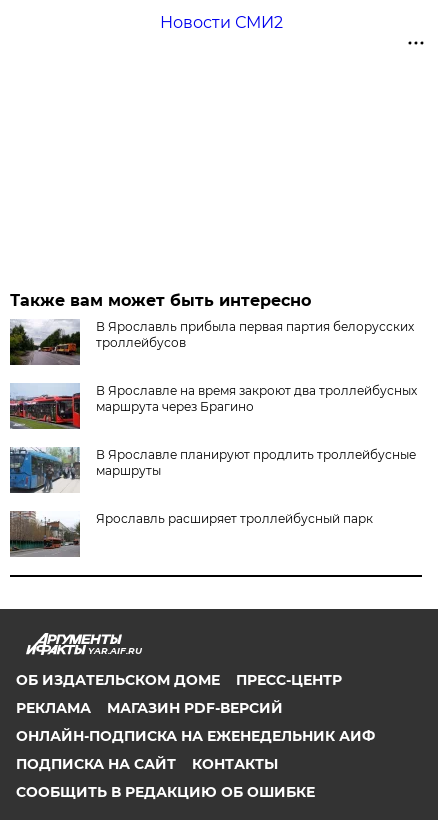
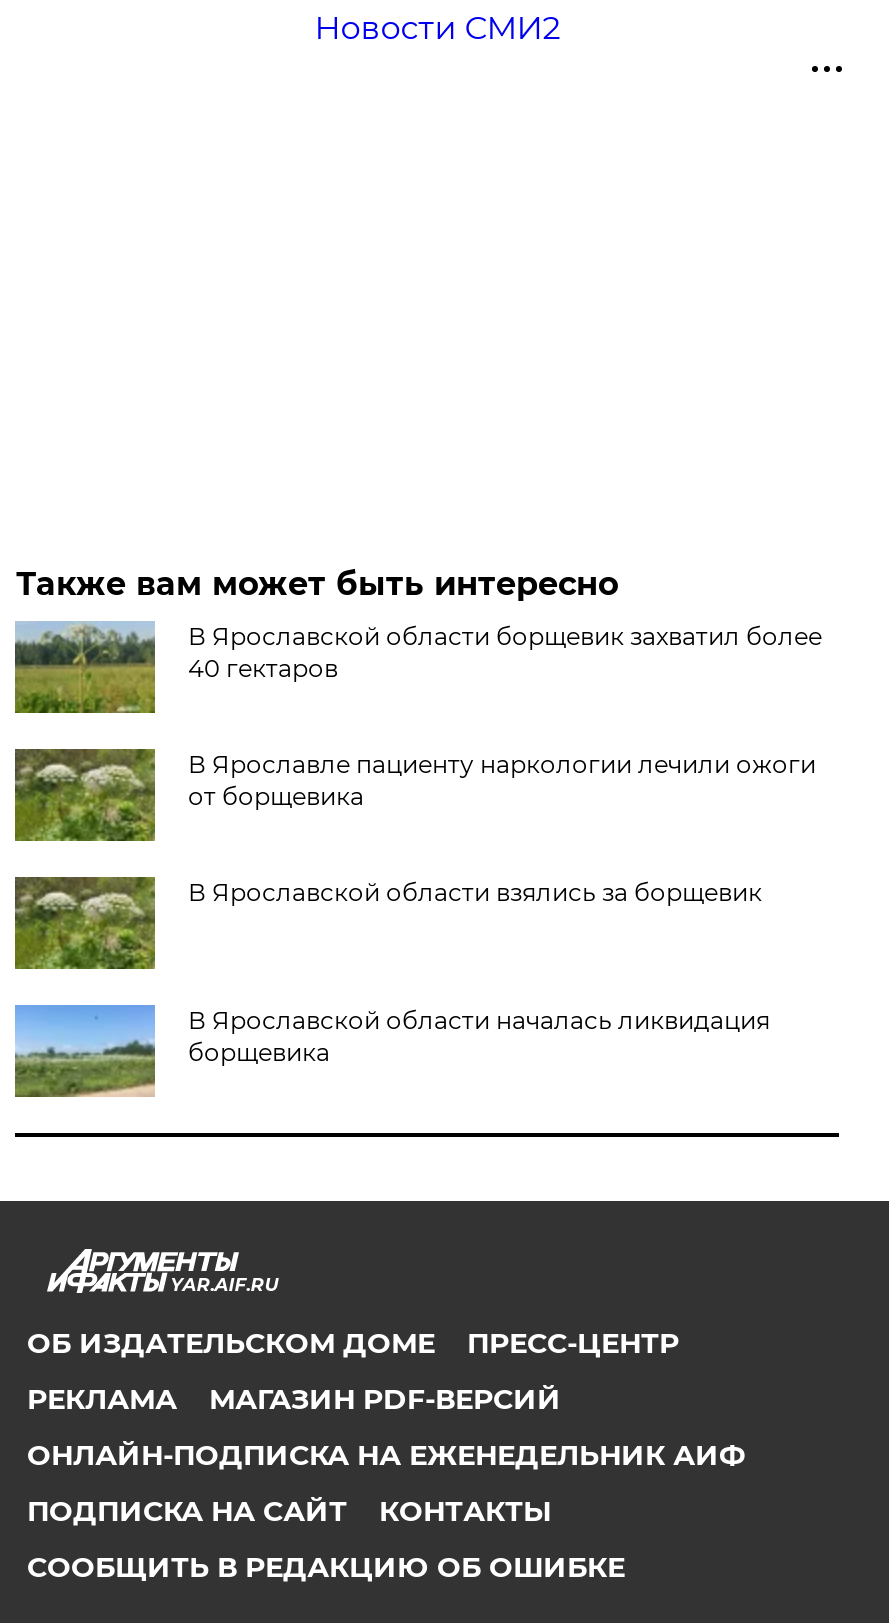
- [image]
- В Ярославль прибыла первая партия белорусских
- троллейбусов
+ [image]
+ В Ярославской области борщевик захватил более
+ 40 гектаров

- [image]
- В Ярославле на время закроют два троллейбусных
- маршрута через Брагино
+ [image]
+ В Ярославле пациенту наркологии лечили ожоги
+ от борщевика

- [image]
- В Ярославле планируют продлить троллейбусные
- маршруты
+ [image]
+ В Ярославской области взялись за борщевик

- [image]
- Ярославль расширяет троллейбусный парк
+ [image]
+ В Ярославской области началась ликвидация
+ борщевика
